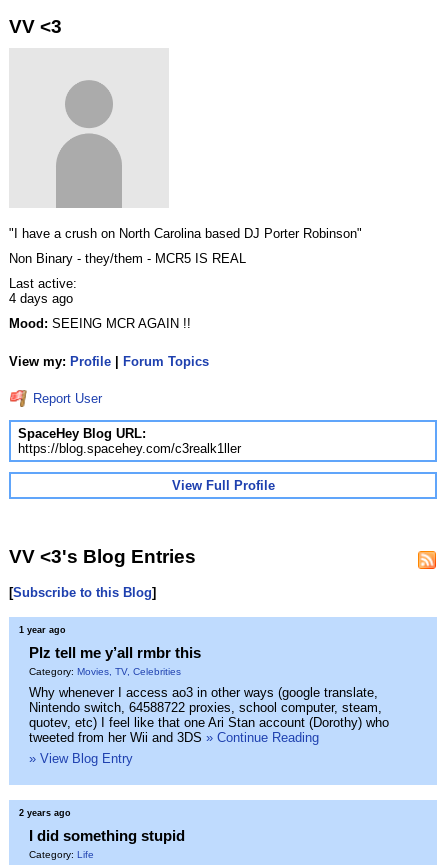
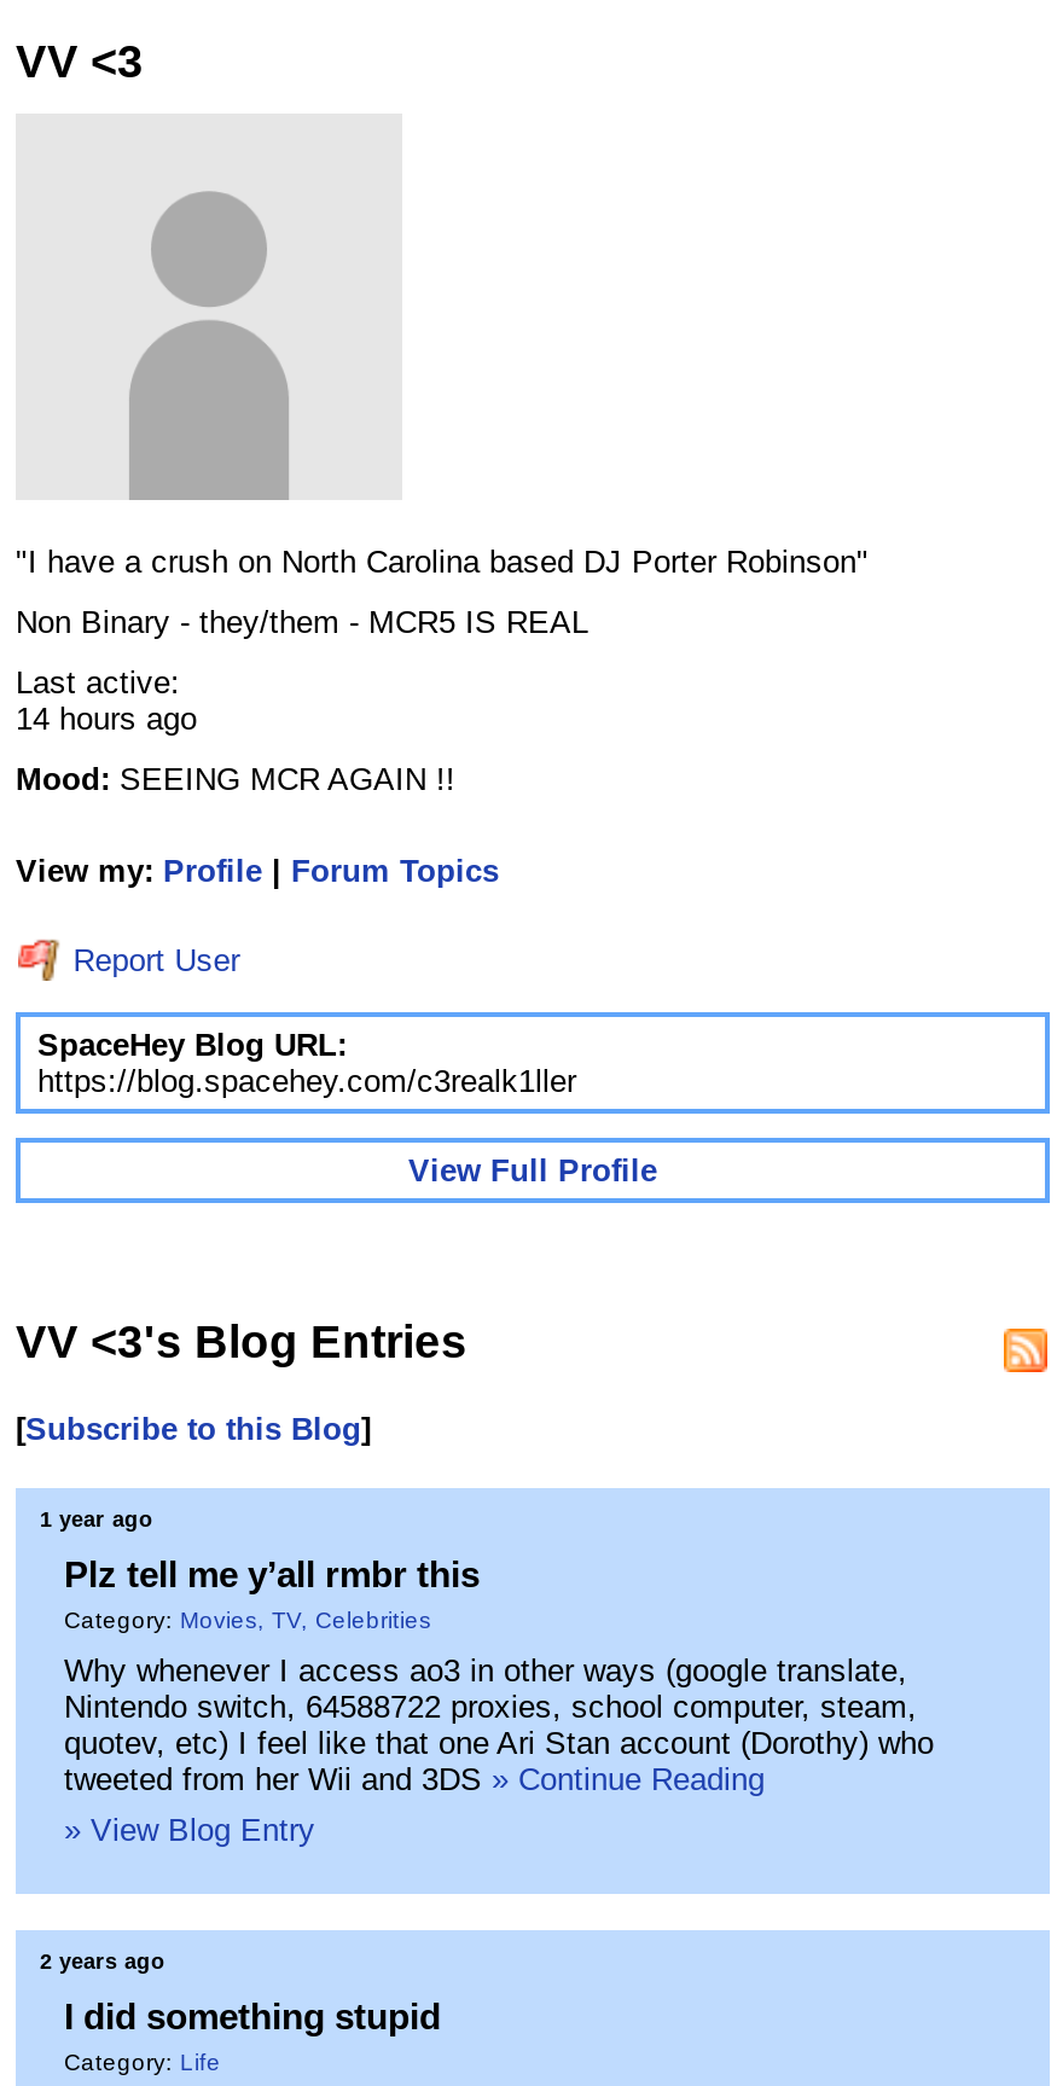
- 4 days ago
+ 14 hours ago
